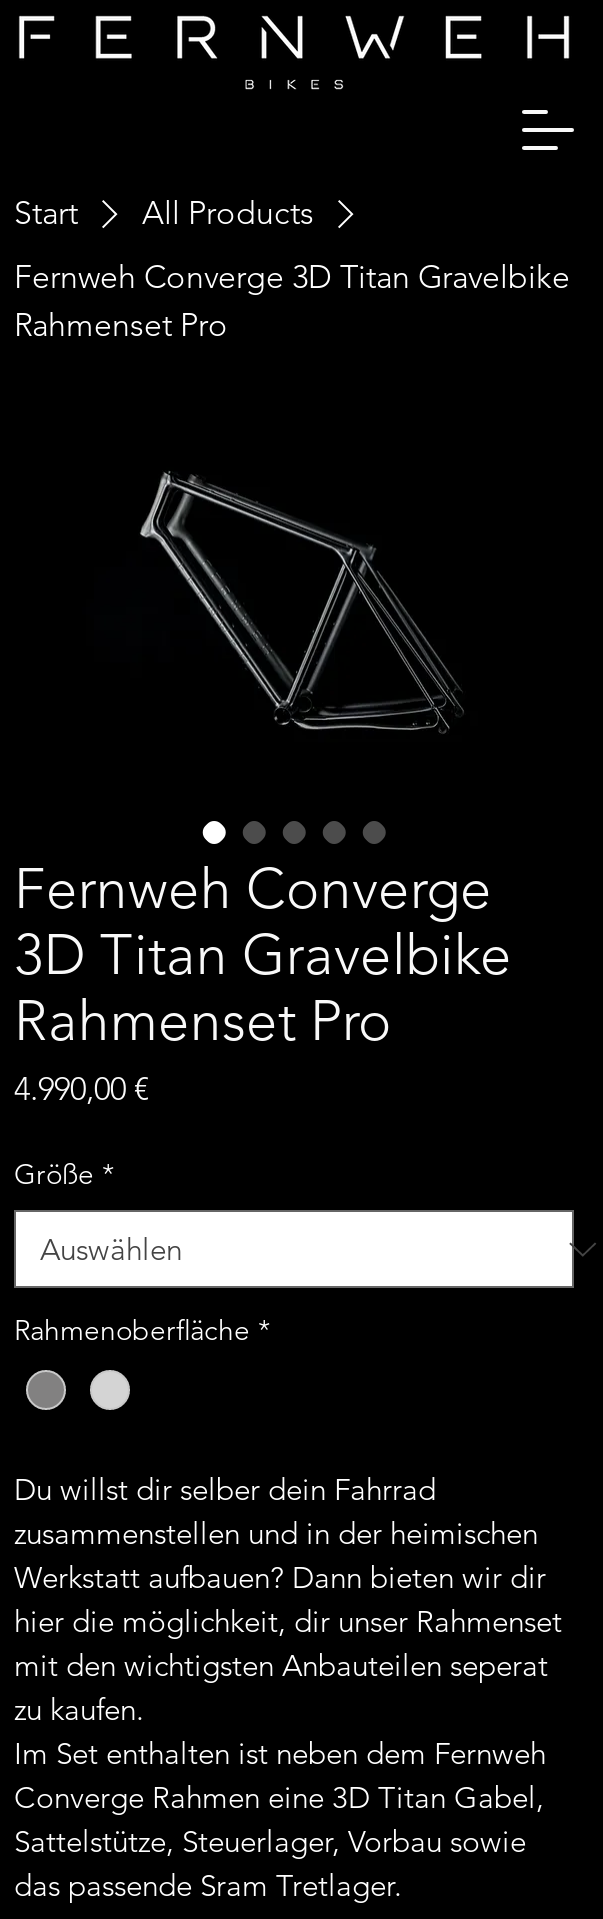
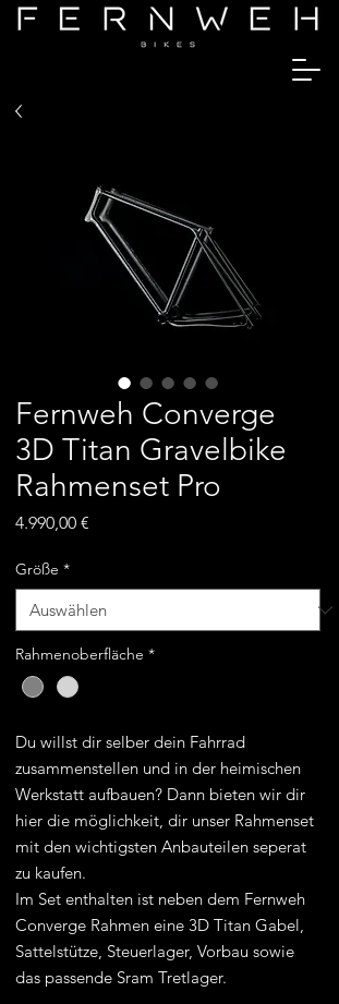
- Start
- All Products
- Fernweh Converge 3D Titan Gravelbike
- Rahmenset Pro

moved up: Fernweh Converge | 3D Titan Gravelbike | Rahmenset Pro | Größe * | Rahmenoberfläche * | Du willst dir selber dein Fahrrad | zusammenstellen und in der heimischen
